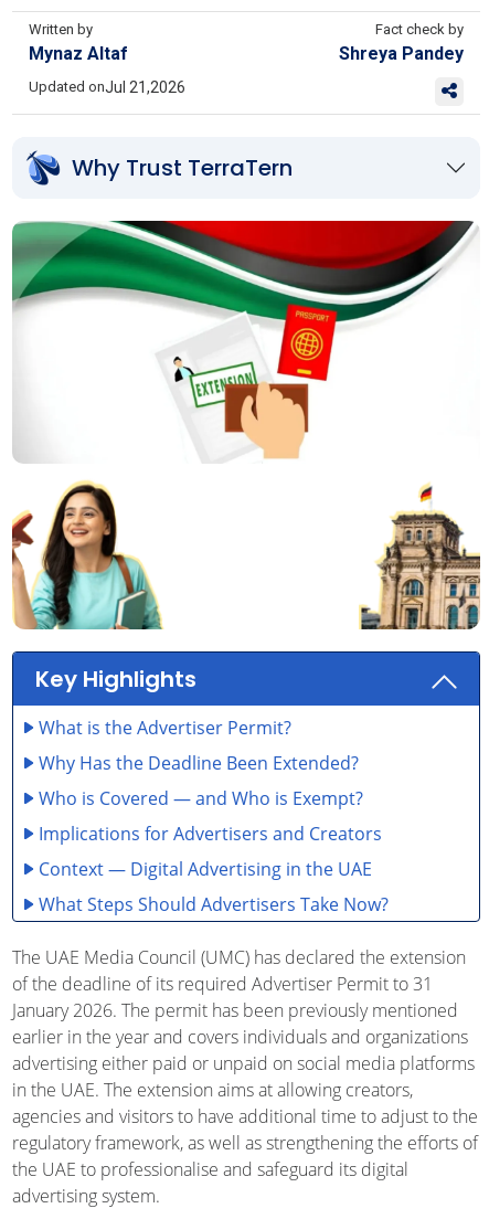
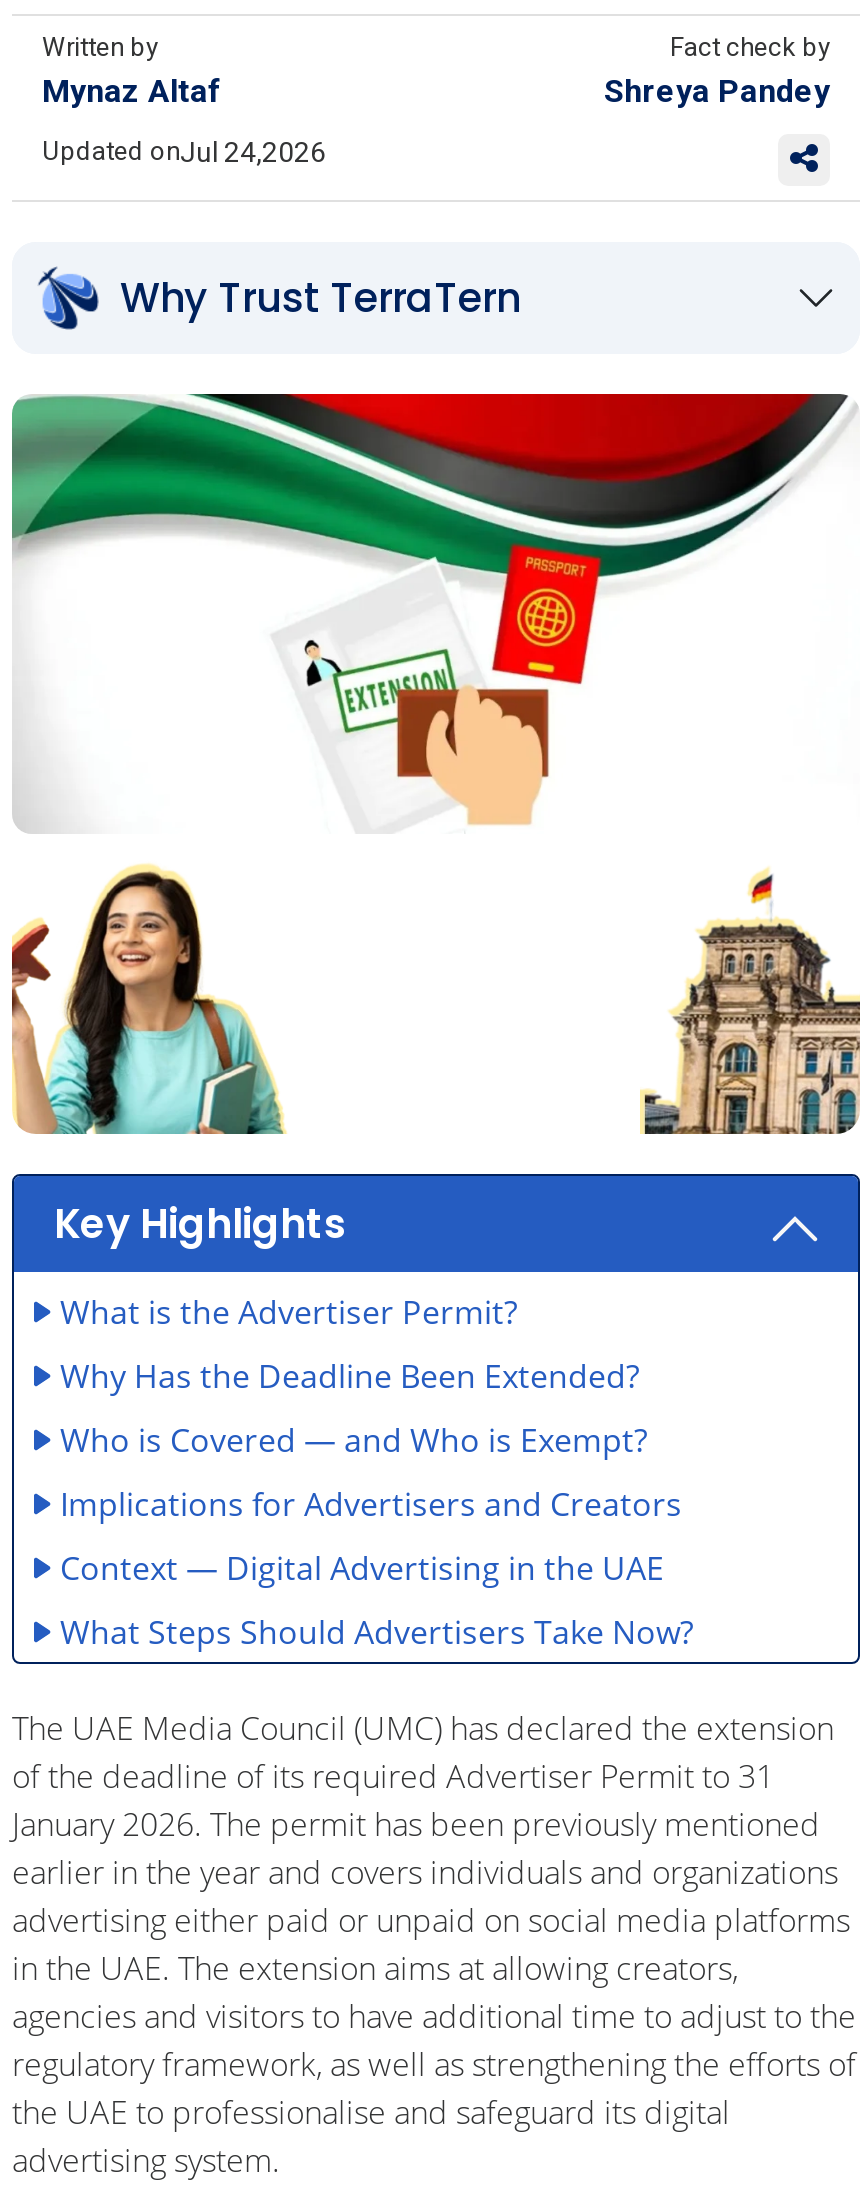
- Updated onJul 21,2026
+ Updated onJul 24,2026
